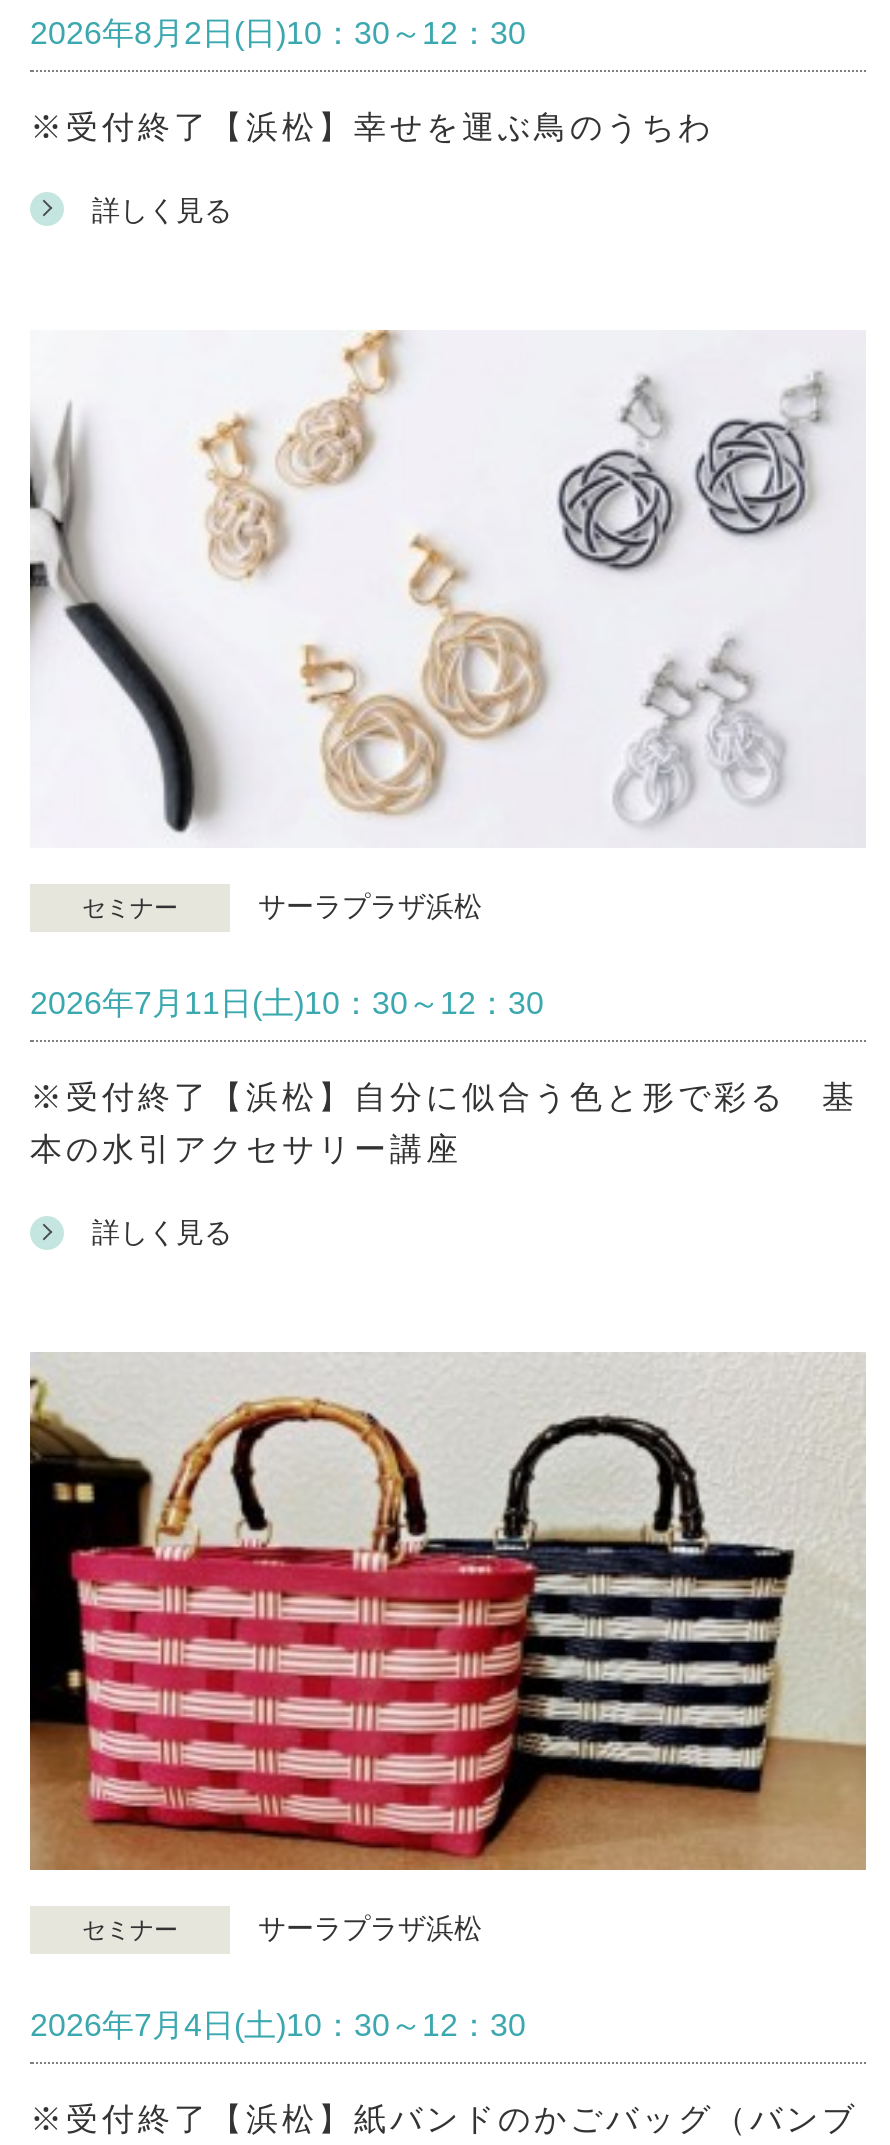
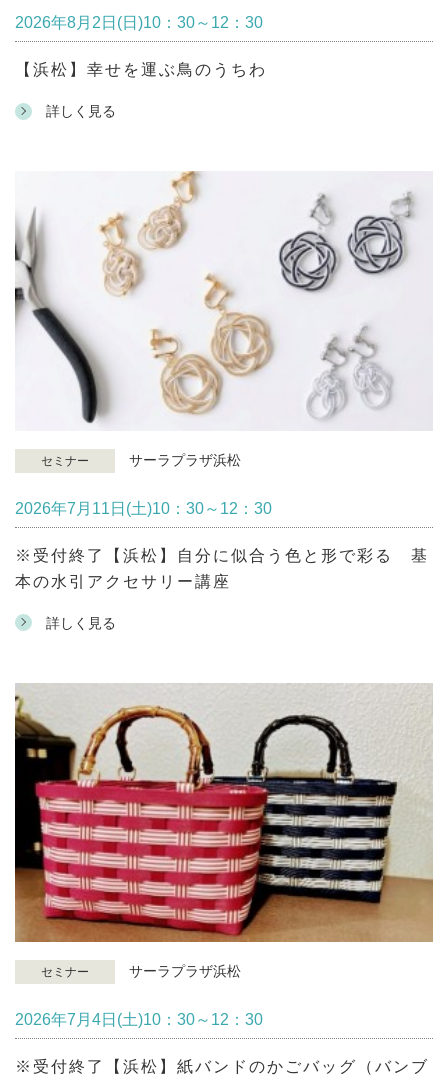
- ※受付終了【浜松】幸せを運ぶ鳥のうちわ
+ 【浜松】幸せを運ぶ鳥のうちわ
